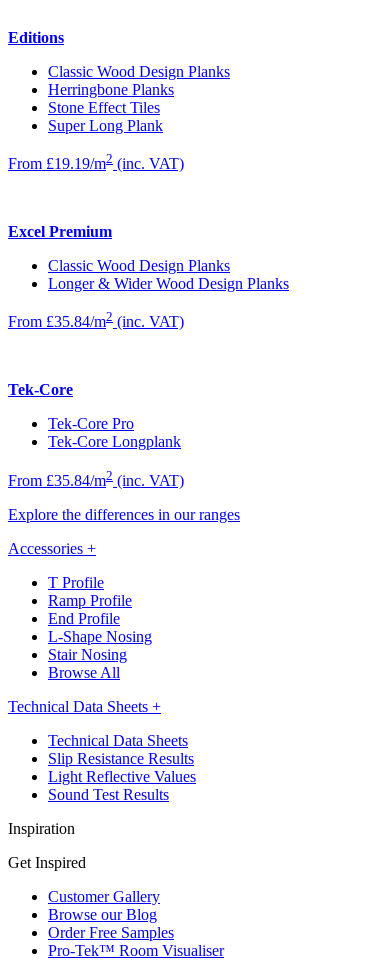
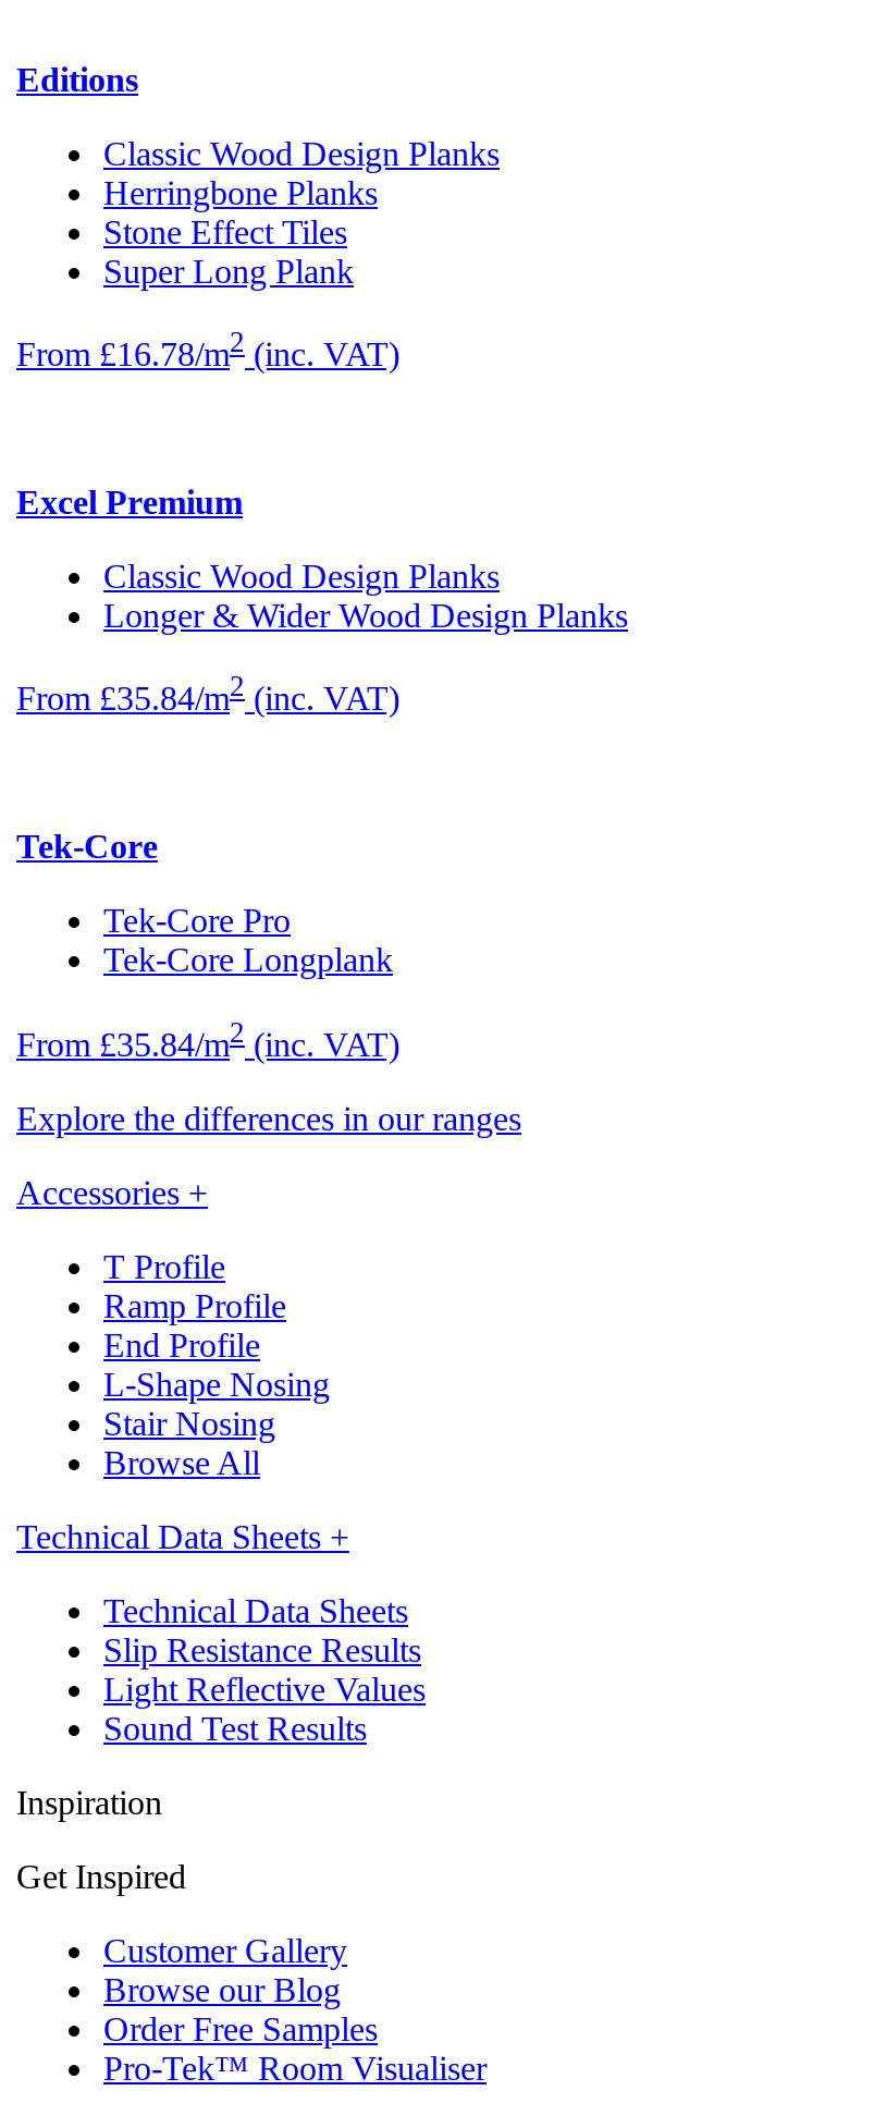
- From £19.19/m2 (inc. VAT)
+ From £16.78/m2 (inc. VAT)
